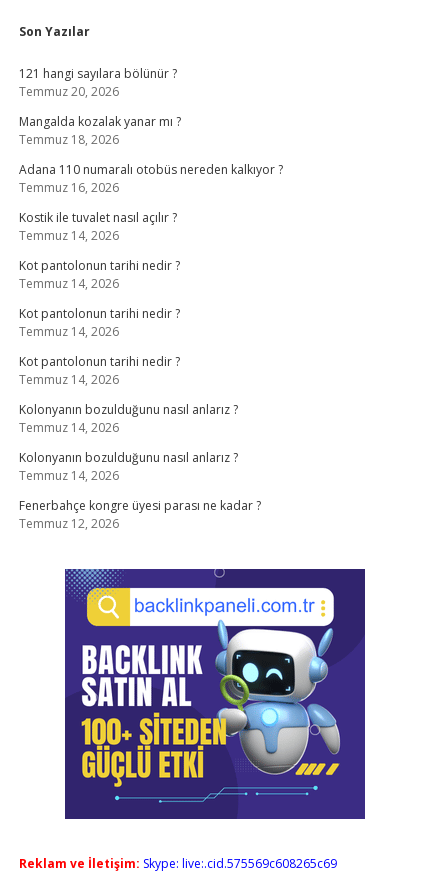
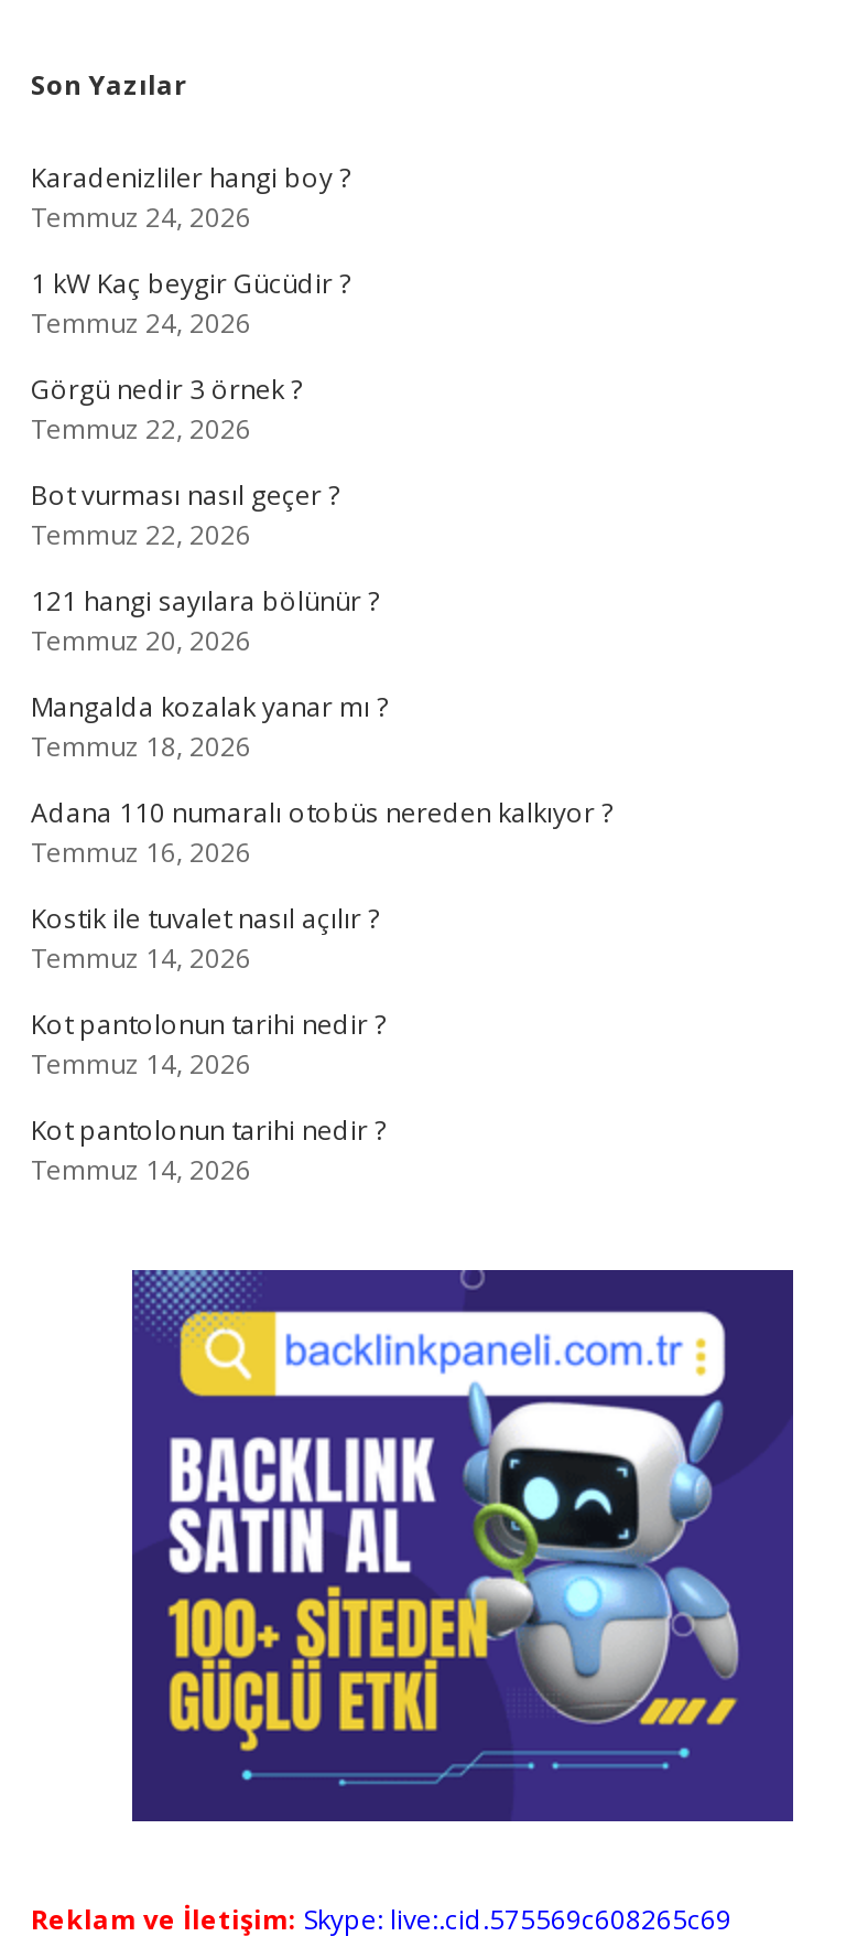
+ Karadenizliler hangi boy ?
+ Temmuz 24, 2026
+ 1 kW Kaç beygir Gücüdir ?
+ Temmuz 24, 2026
+ Görgü nedir 3 örnek ?
+ Temmuz 22, 2026
+ Bot vurması nasıl geçer ?
+ Temmuz 22, 2026

moved down: 121 hangi sayılara bölünür ? | Temmuz 20, 2026 | Mangalda kozalak yanar mı ? | ... | Kot pantolonun tarihi nedir ? | Temmuz 14, 2026

- Kot pantolonun tarihi nedir ?
- Temmuz 14, 2026
- Kolonyanın bozulduğunu nasıl anlarız ?
- Temmuz 14, 2026
- Kolonyanın bozulduğunu nasıl anlarız ?
- Temmuz 14, 2026
- Fenerbahçe kongre üyesi parası ne kadar ?
- Temmuz 12, 2026
